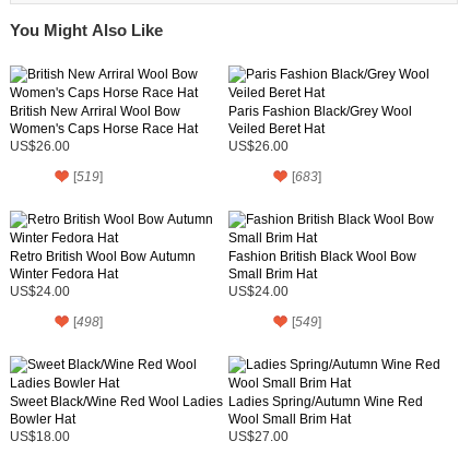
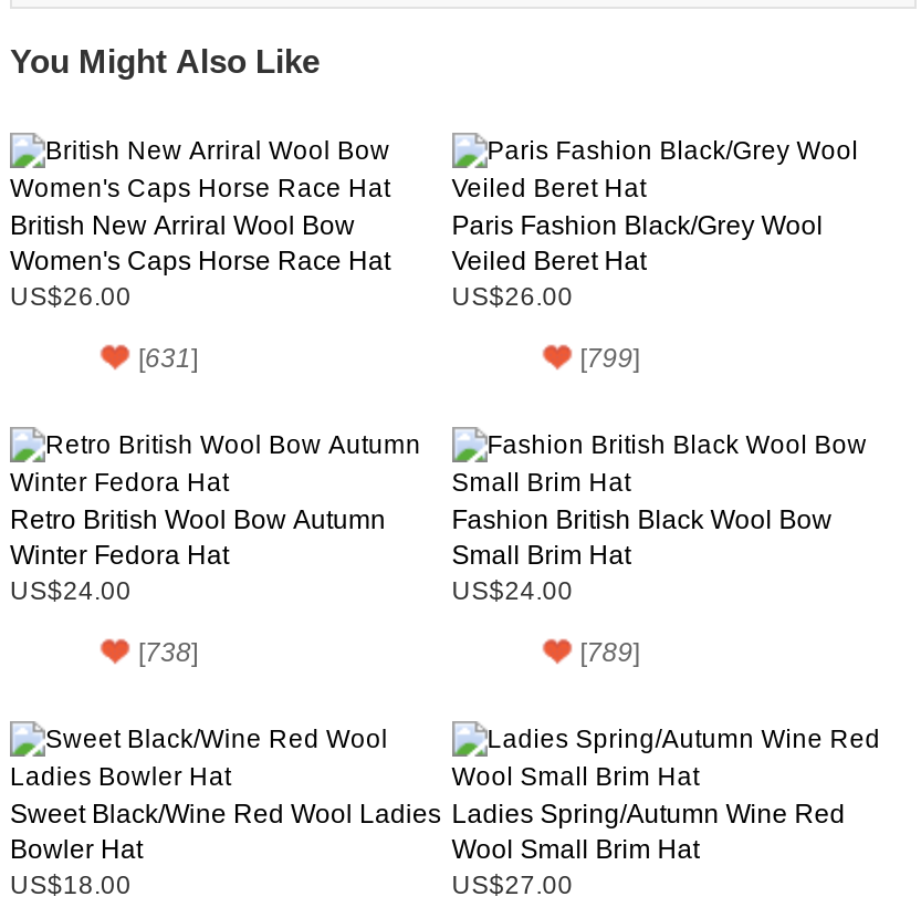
- [519]
+ [631]

- [683]
+ [799]

- [498]
+ [738]

- [549]
+ [789]
